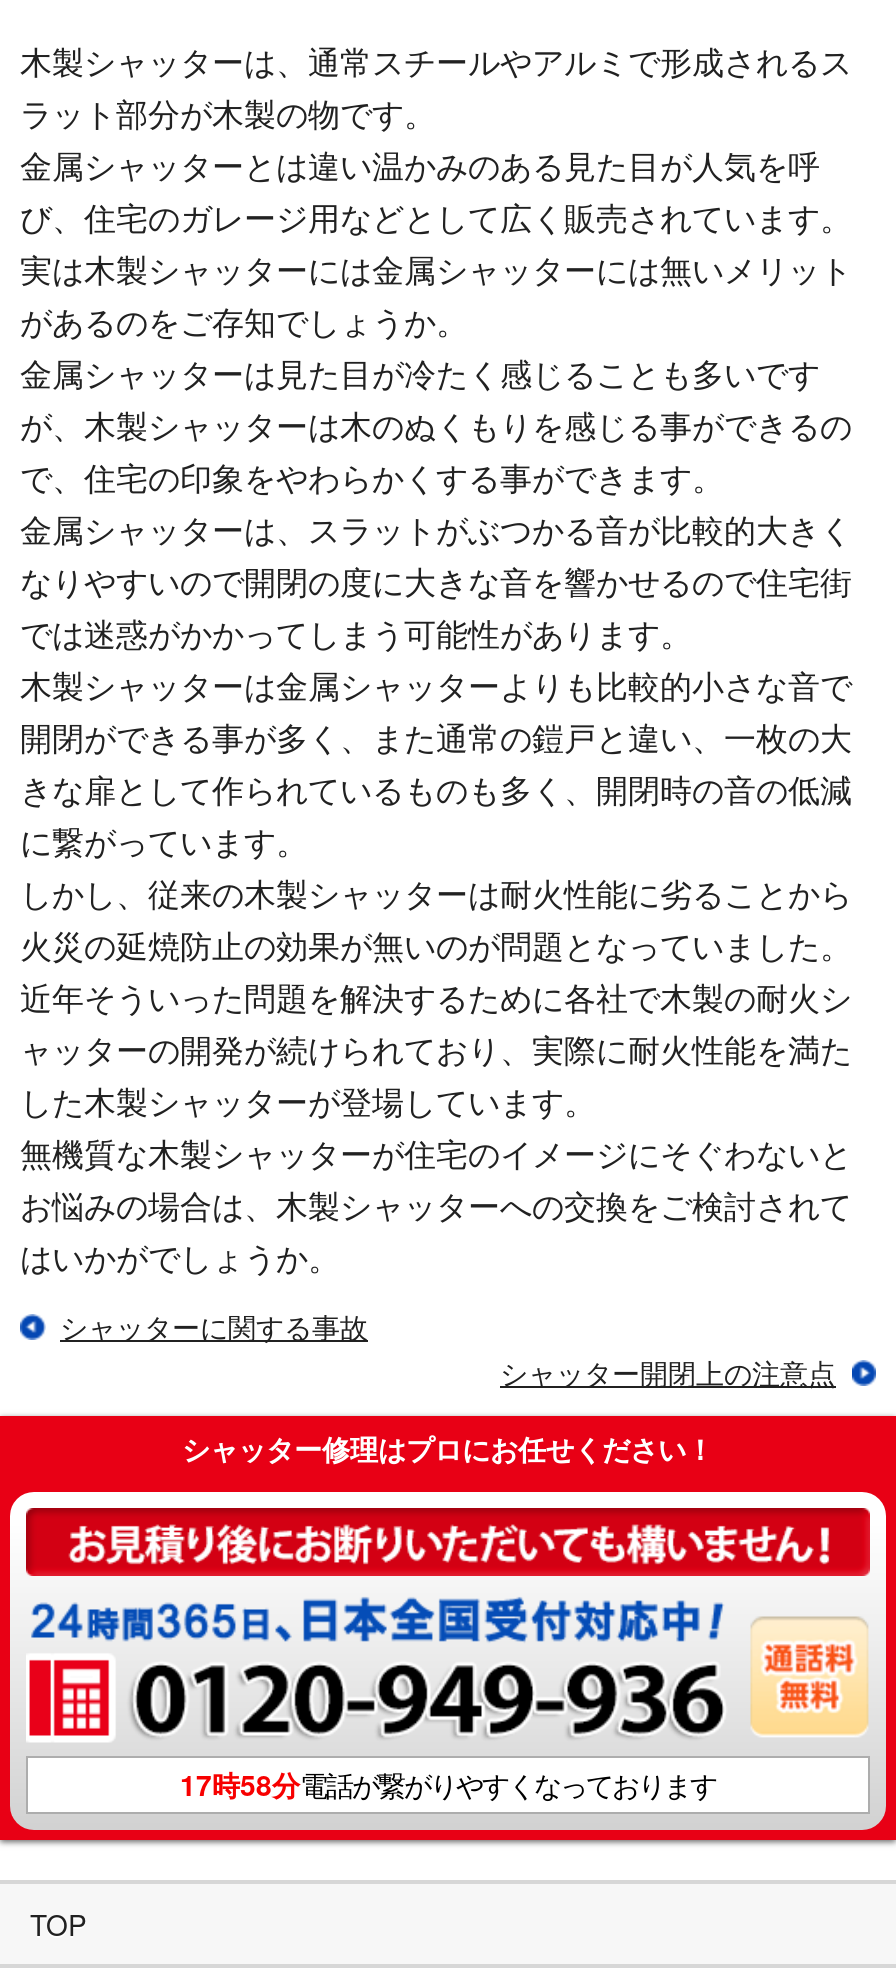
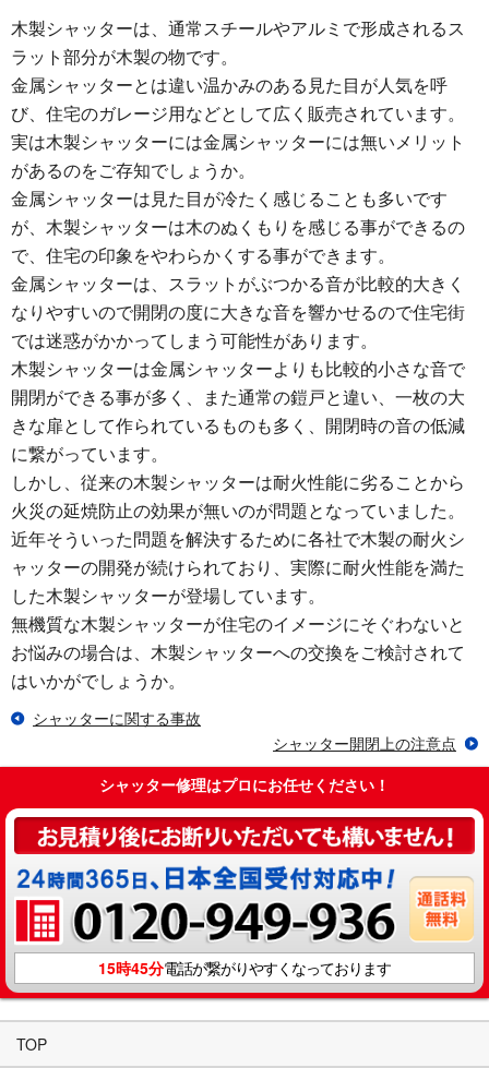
- 17時58分電話が繋がりやすくなっております
+ 15時45分電話が繋がりやすくなっております
